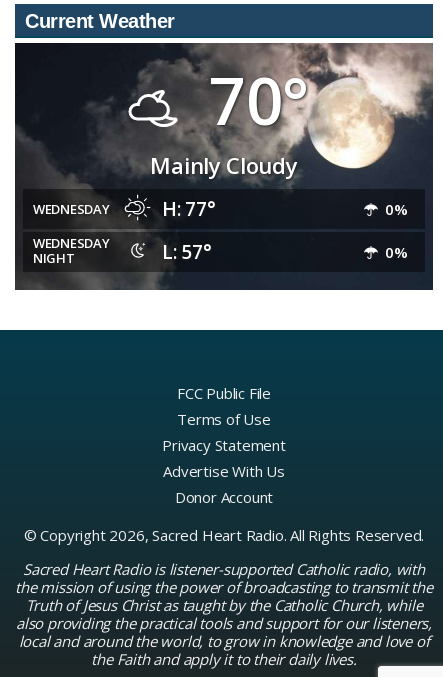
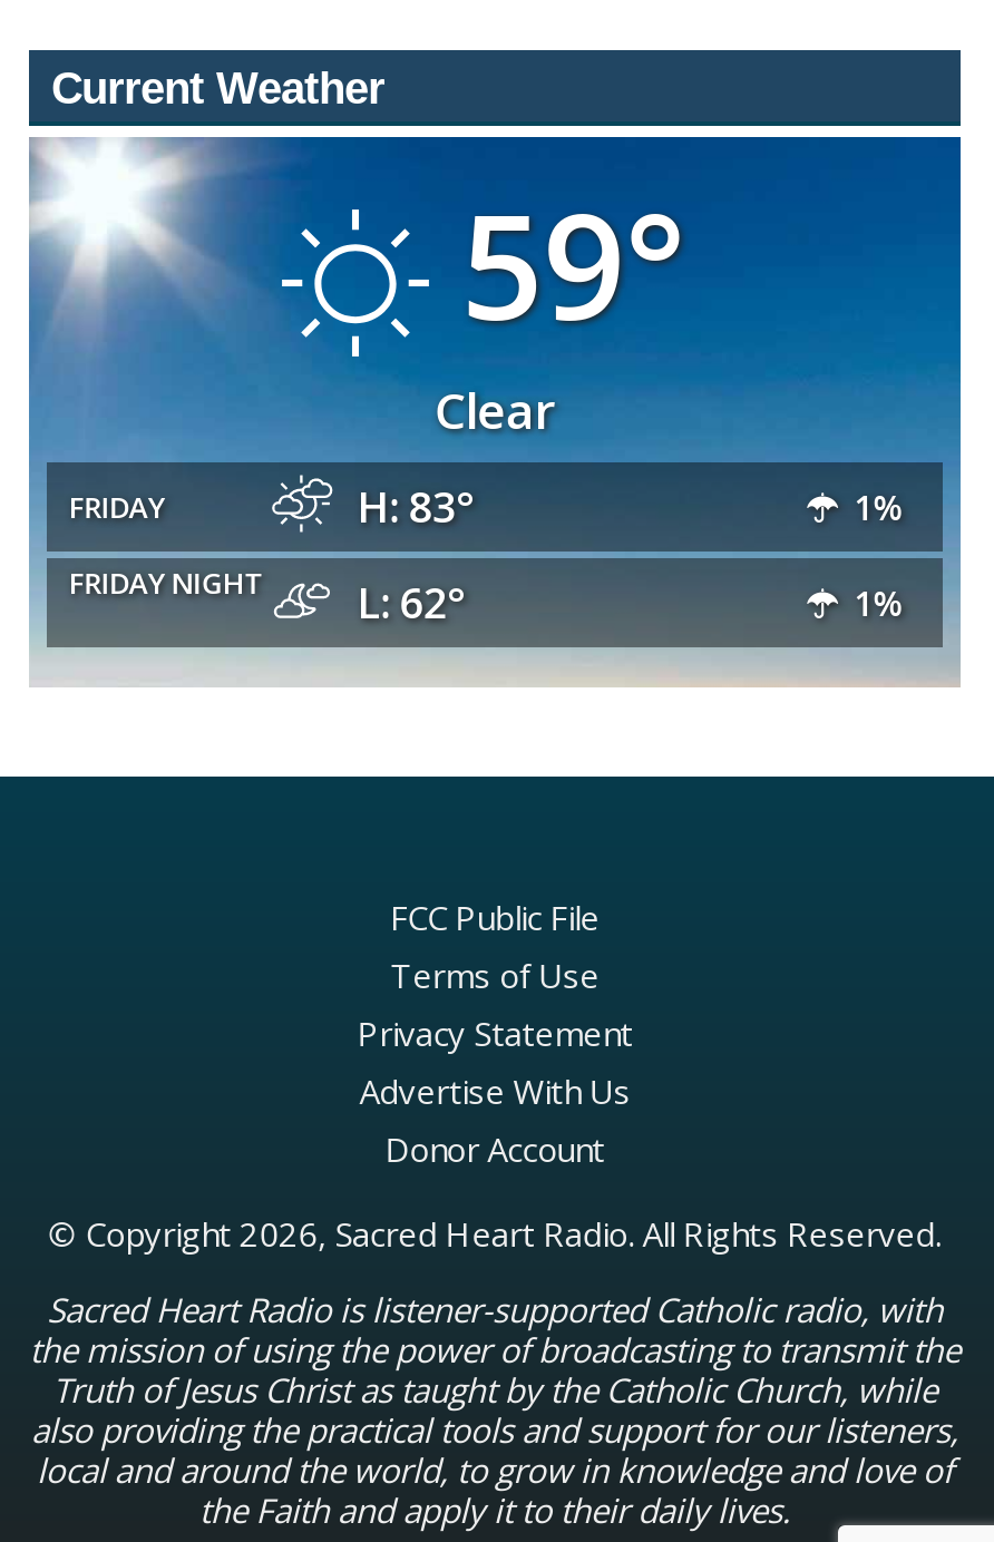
- 70°
- Mainly Cloudy
+ 59°
+ Clear

- WEDNESDAY
- H: 77°
- 0%
+ FRIDAY
+ H: 83°
+ 1%

- WEDNESDAY
- NIGHT
- L: 57°
- 0%
+ FRIDAY NIGHT
+ L: 62°
+ 1%
